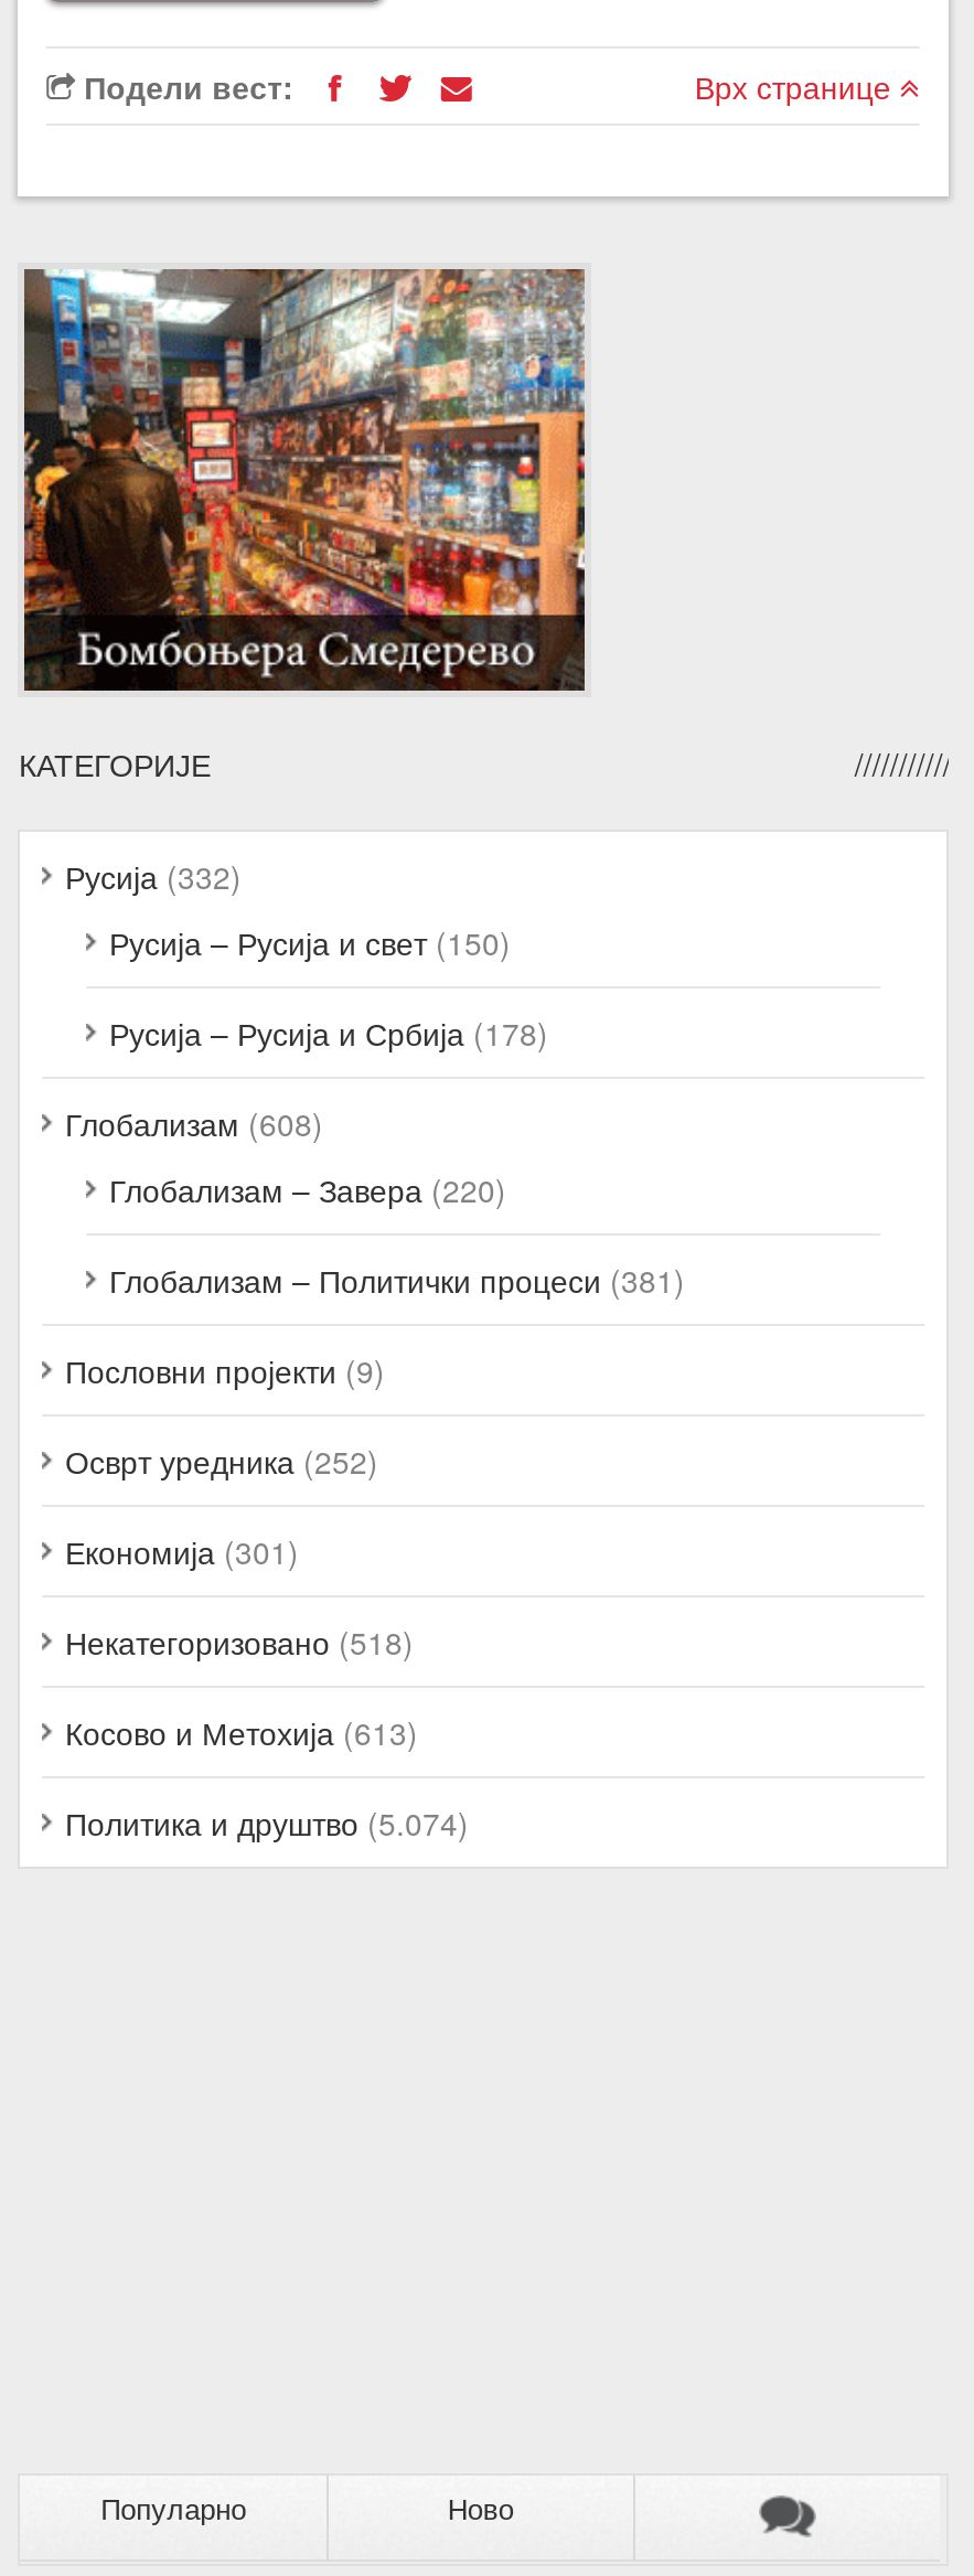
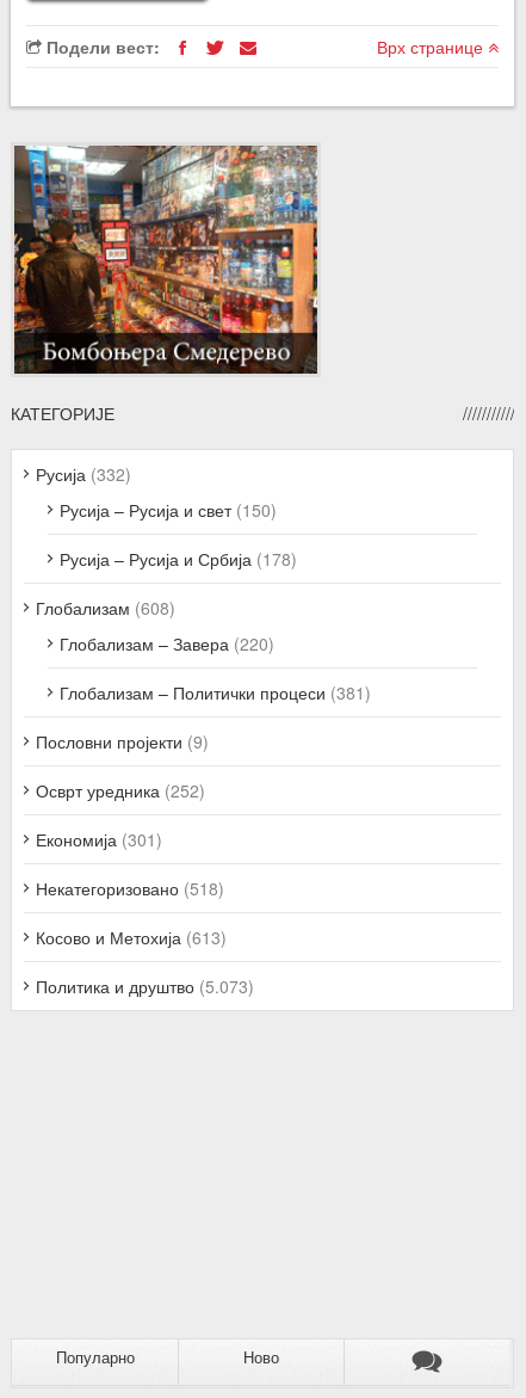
- Политика и друштво (5.074)
+ Политика и друштво (5.073)
